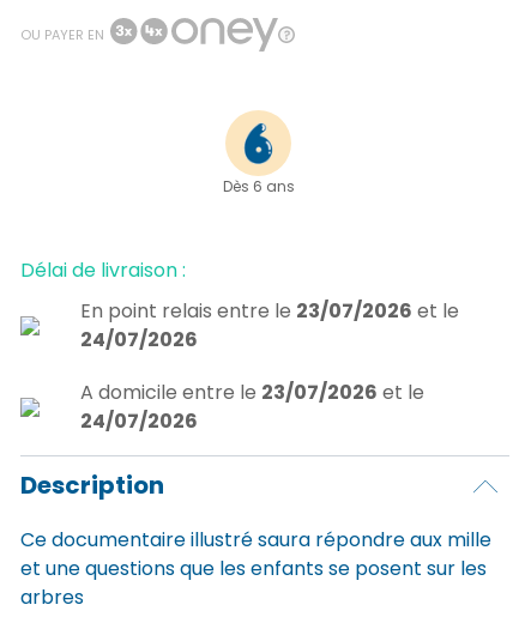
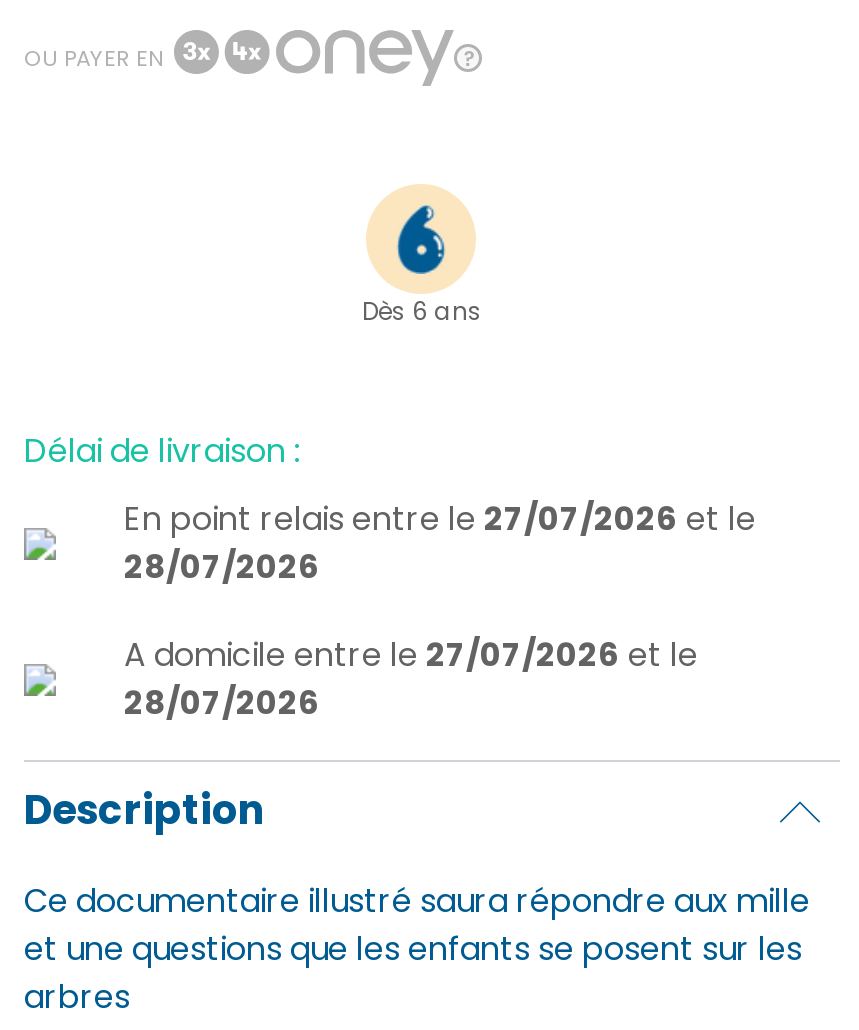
- En point relais entre le 23/07/2026 et le
+ En point relais entre le 27/07/2026 et le

- 24/07/2026
+ 28/07/2026

- A domicile entre le 23/07/2026 et le
+ A domicile entre le 27/07/2026 et le

- 24/07/2026
+ 28/07/2026
